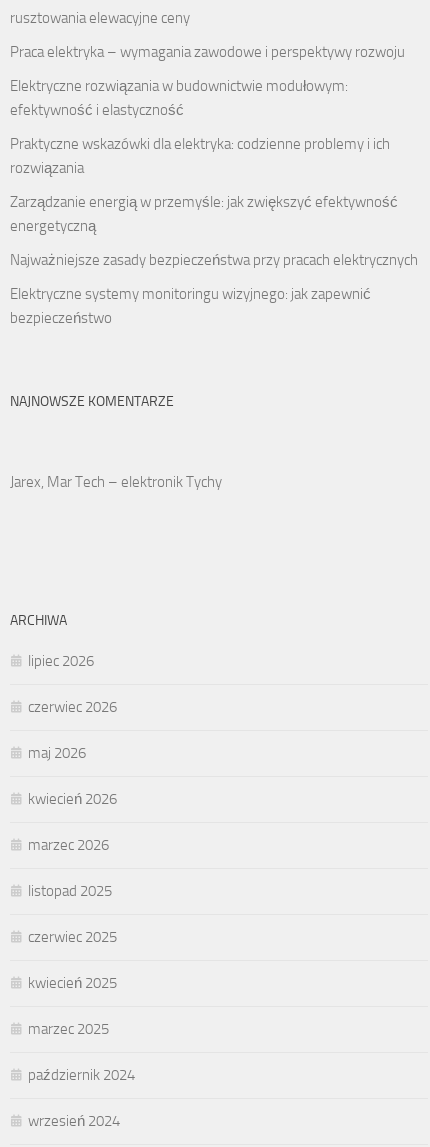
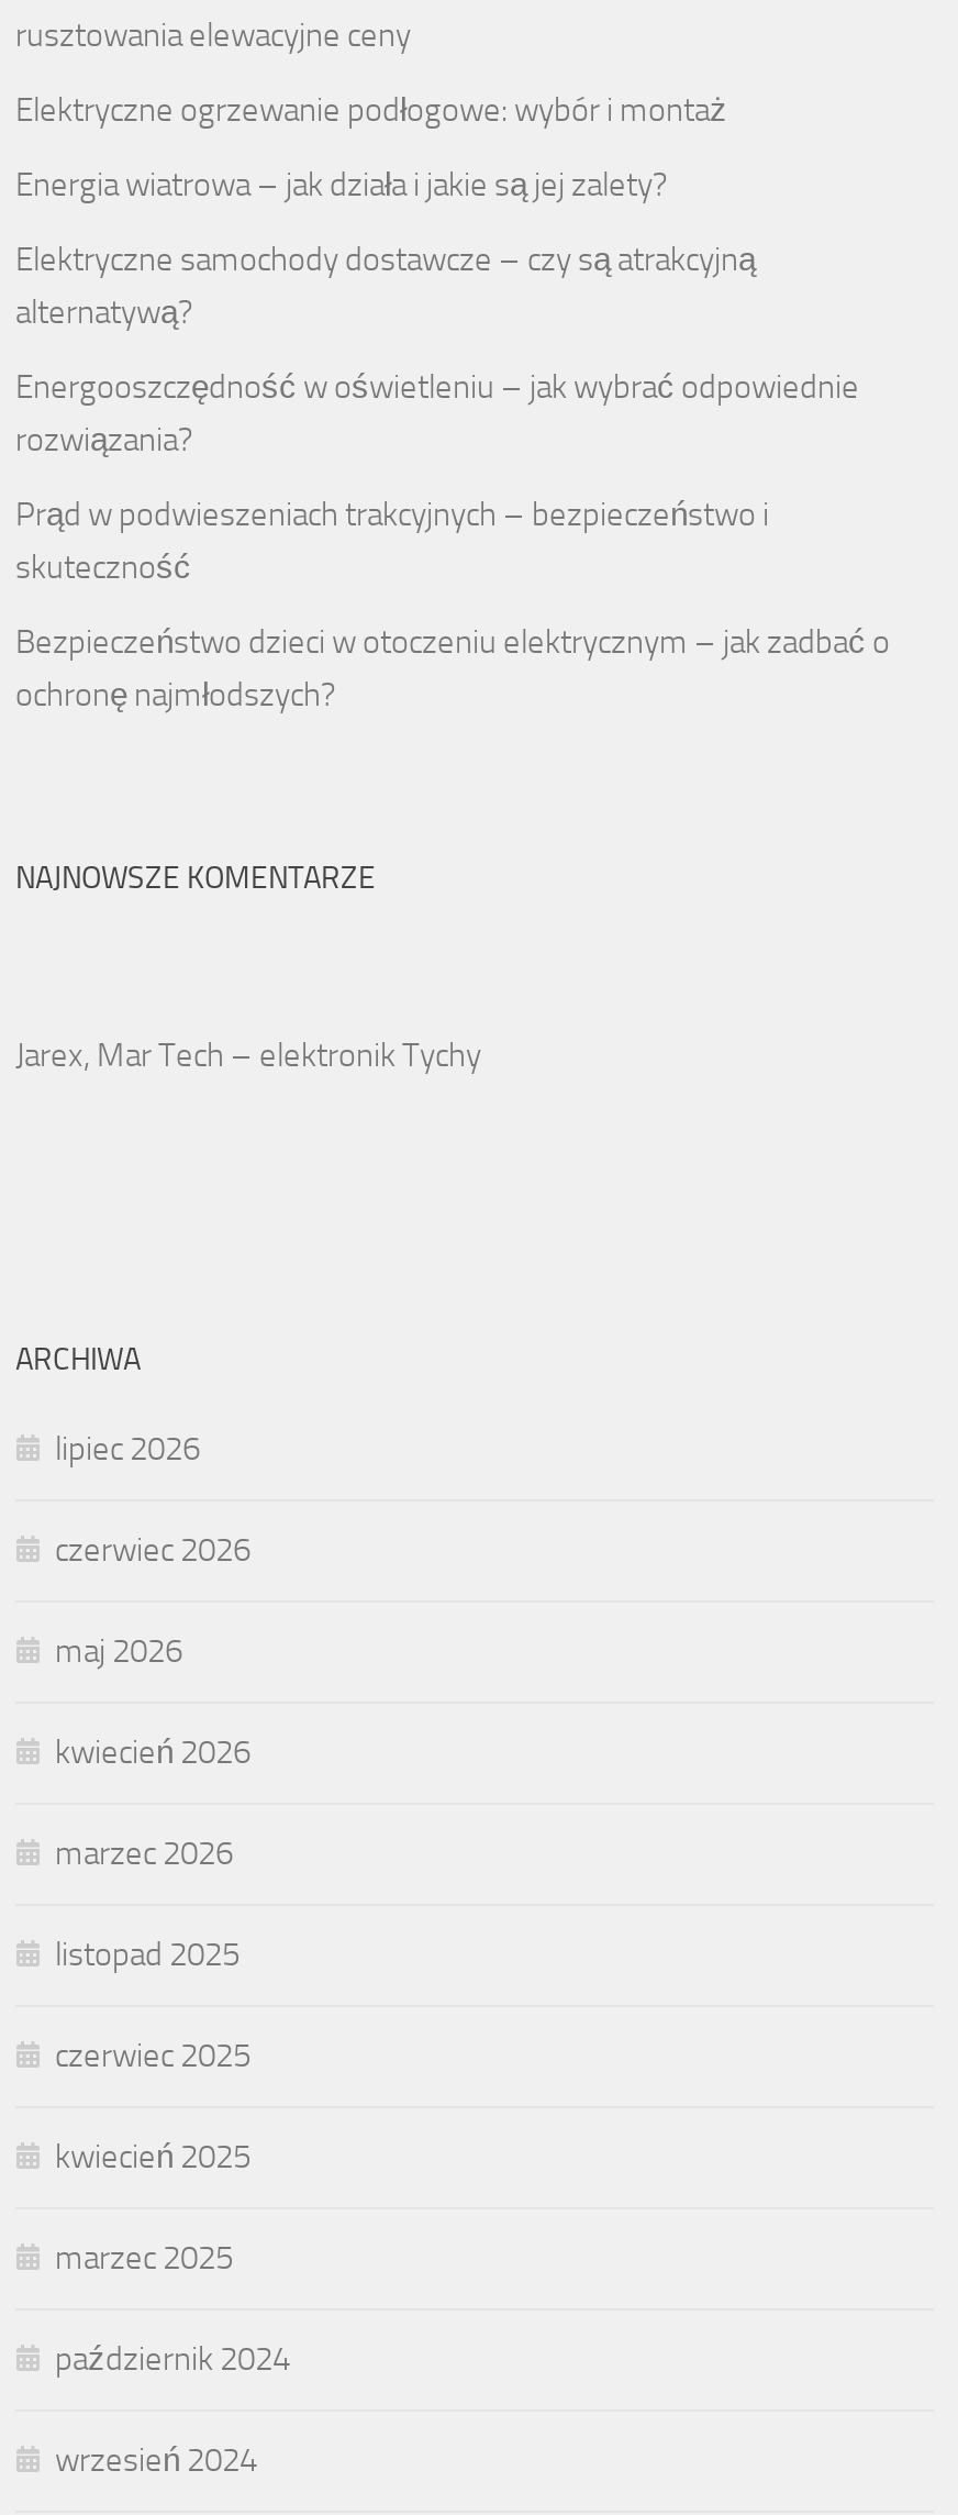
- Praca elektryka – wymagania zawodowe i perspektywy rozwoju
+ Elektryczne ogrzewanie podłogowe: wybór i montaż

- Elektryczne rozwiązania w budownictwie modułowym:
- efektywność i elastyczność
+ Energia wiatrowa – jak działa i jakie są jej zalety?

- Praktyczne wskazówki dla elektryka: codzienne problemy i ich
- rozwiązania
+ Elektryczne samochody dostawcze – czy są atrakcyjną
+ alternatywą?

- Zarządzanie energią w przemyśle: jak zwiększyć efektywność
- energetyczną
+ Energooszczędność w oświetleniu – jak wybrać odpowiednie
+ rozwiązania?

- Najważniejsze zasady bezpieczeństwa przy pracach elektrycznych
+ Prąd w podwieszeniach trakcyjnych – bezpieczeństwo i
+ skuteczność

- Elektryczne systemy monitoringu wizyjnego: jak zapewnić
- bezpieczeństwo
+ Bezpieczeństwo dzieci w otoczeniu elektrycznym – jak zadbać o
+ ochronę najmłodszych?
